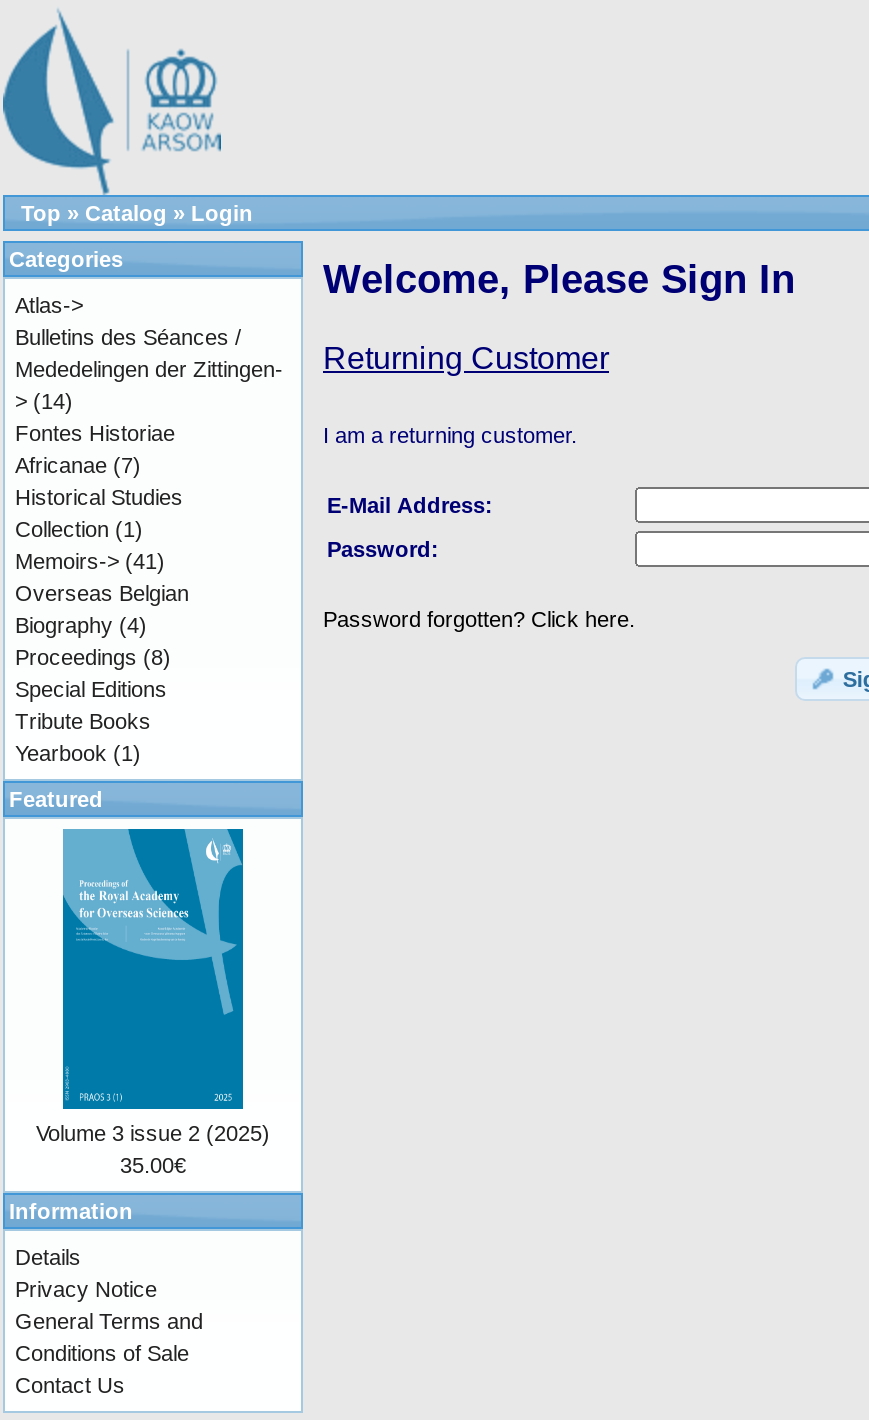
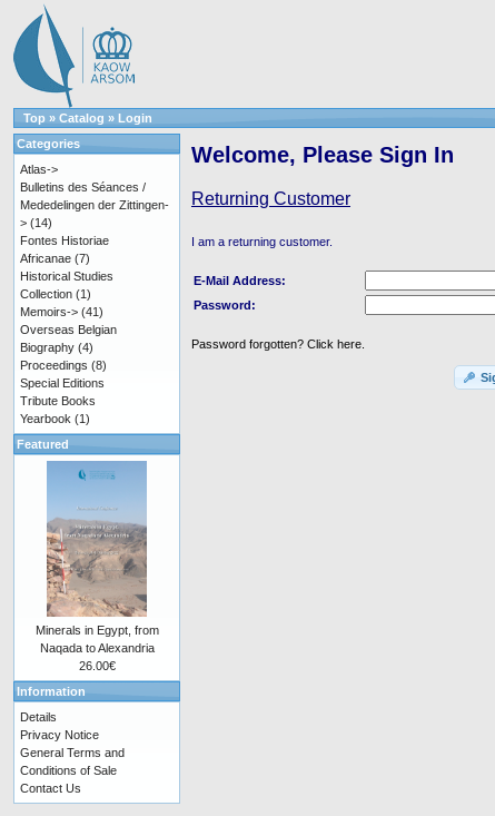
- [image]
- Volume 3 issue 2 (2025)
- 35.00€
+ [image]
+ Minerals in Egypt, from
+ Naqada to Alexandria
+ 26.00€
